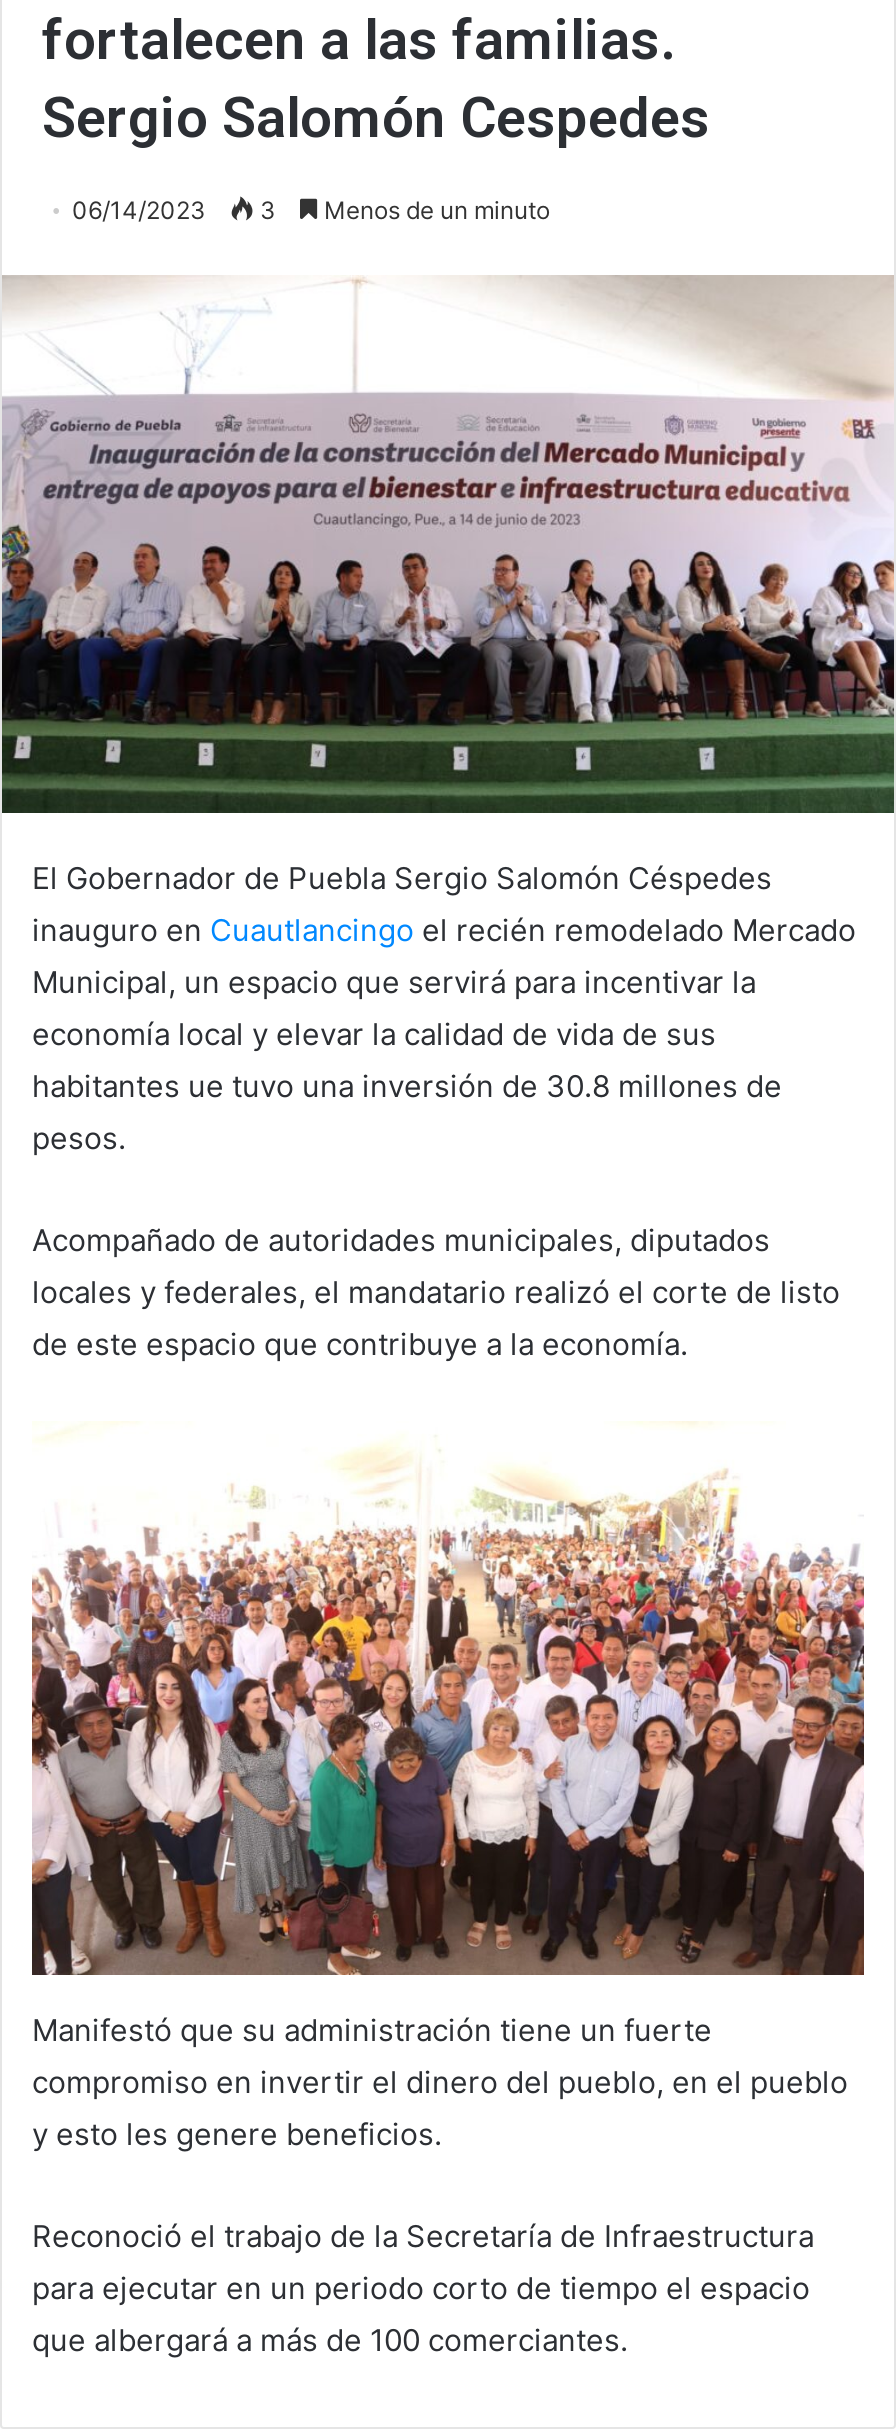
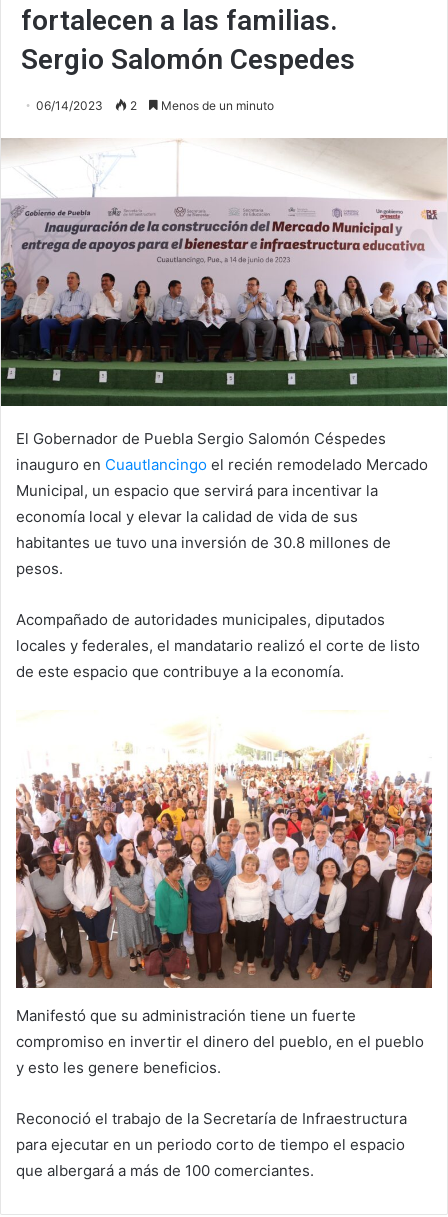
- 06/14/2023 3 Menos de un minuto
+ 06/14/2023 2 Menos de un minuto
